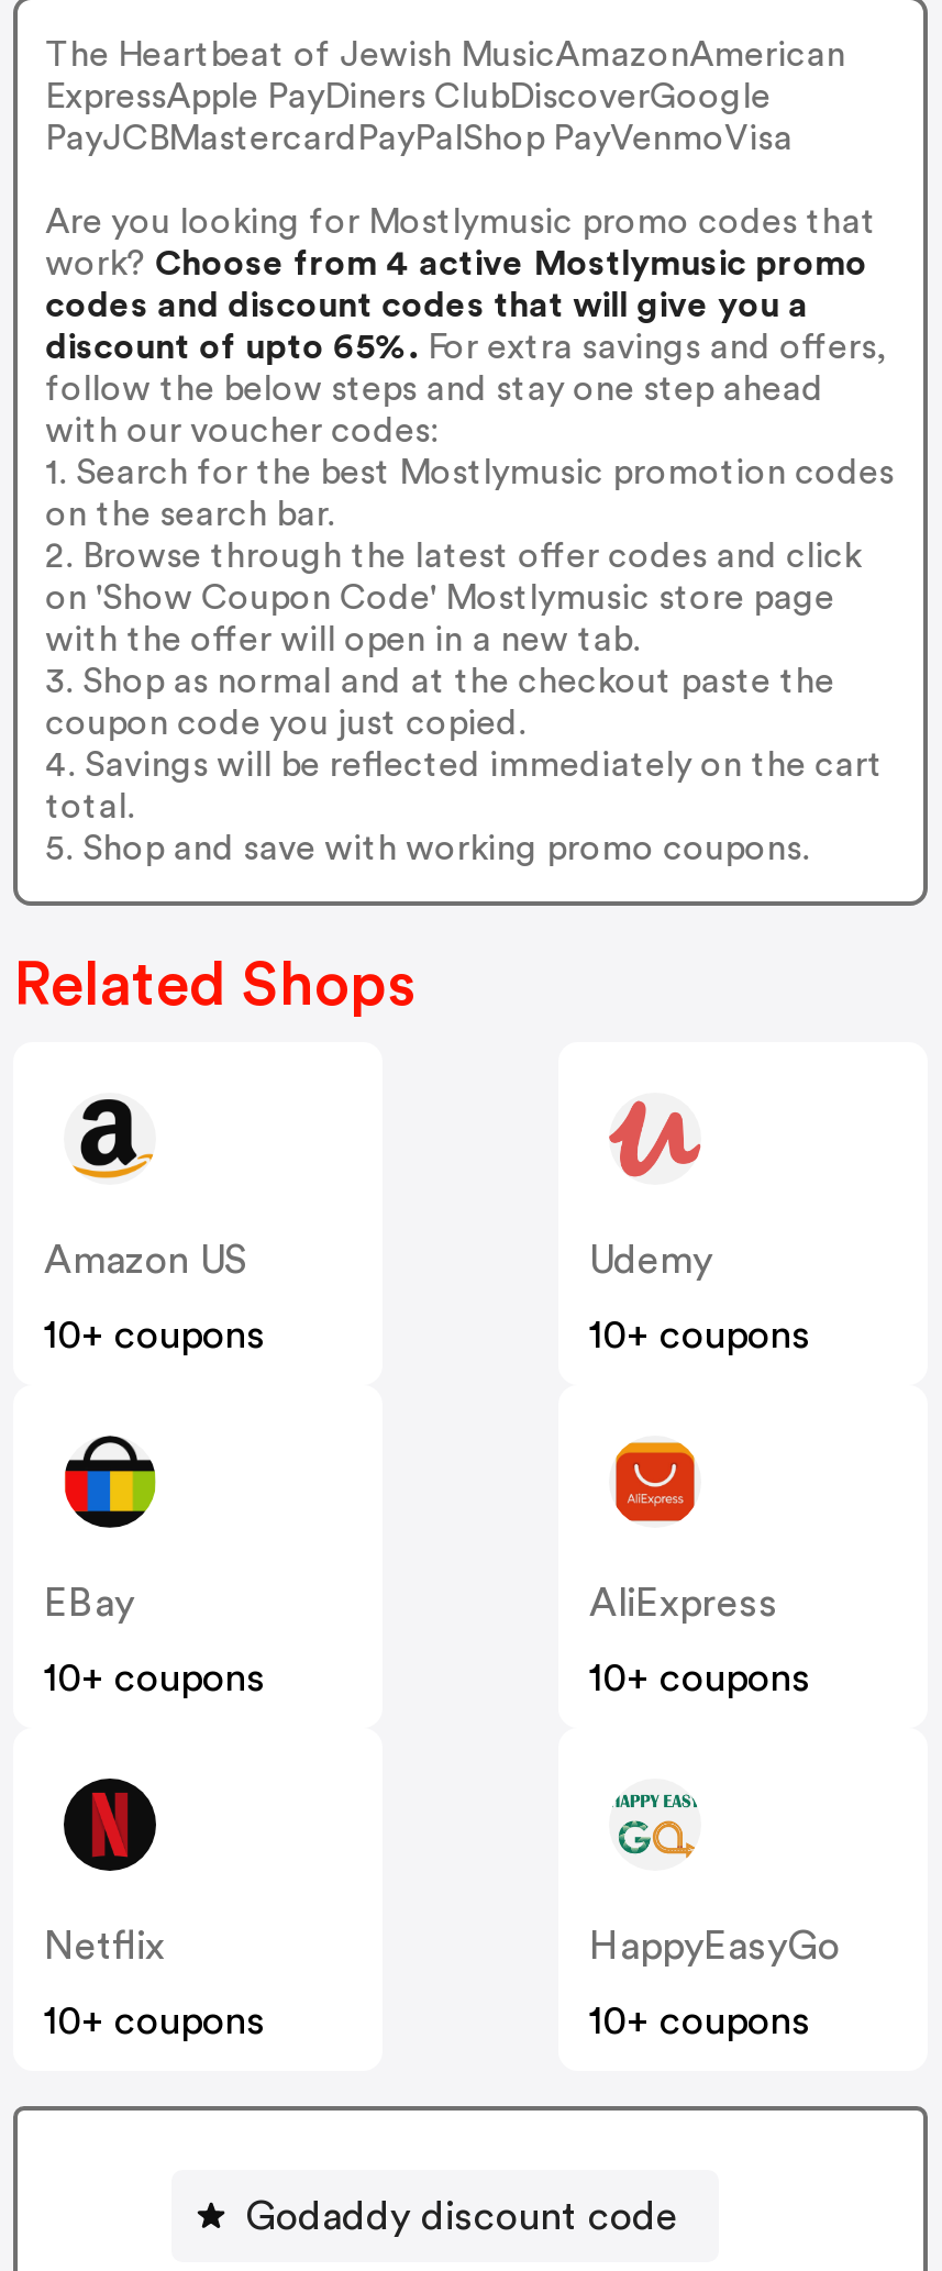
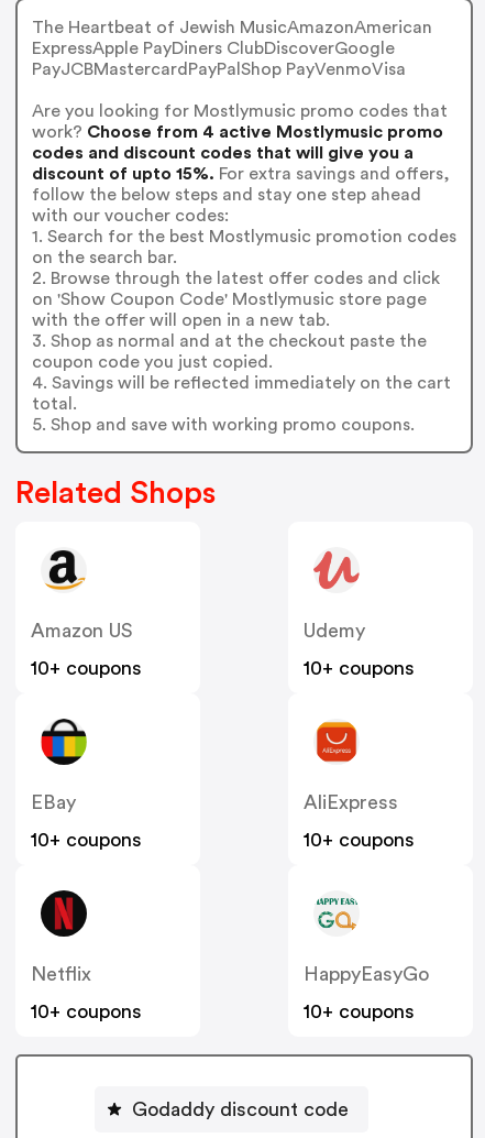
- discount of upto 65%. For extra savings and offers,
+ discount of upto 15%. For extra savings and offers,
